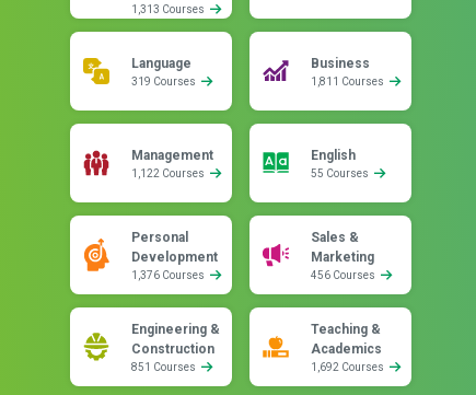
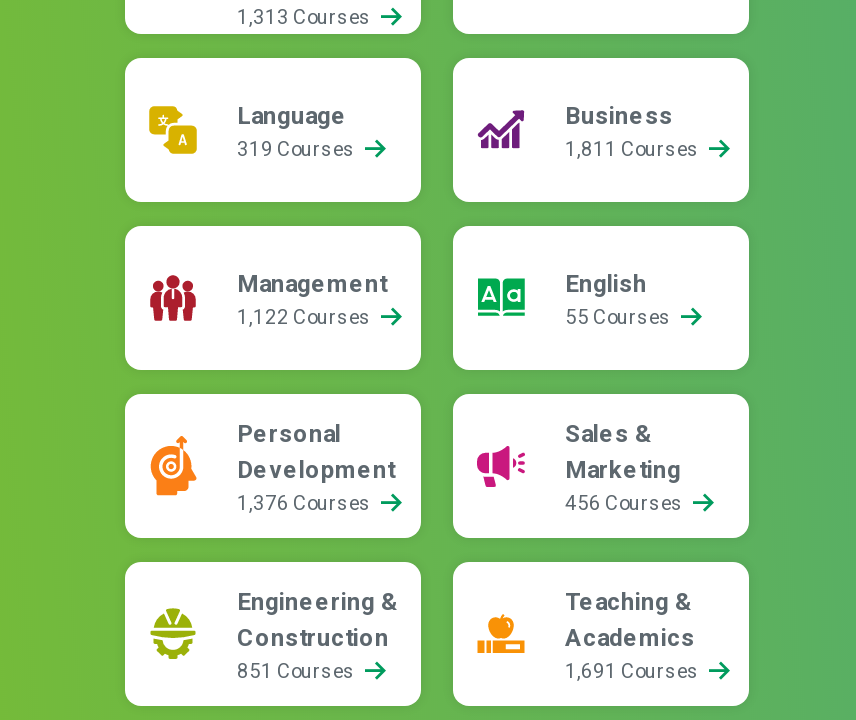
- 1,692 Courses
+ 1,691 Courses
